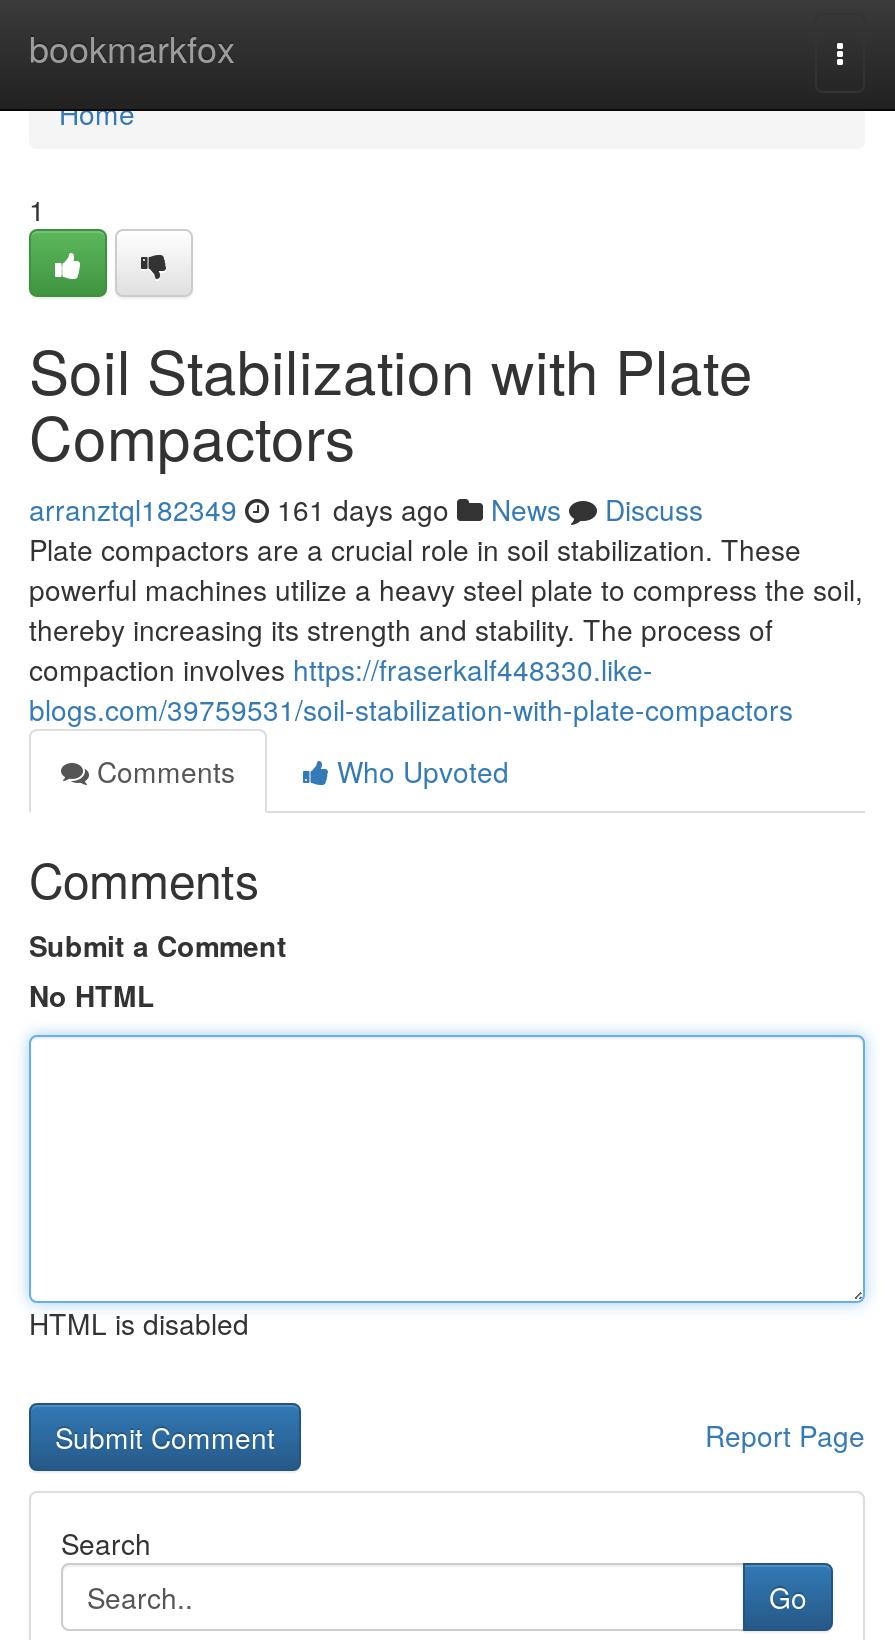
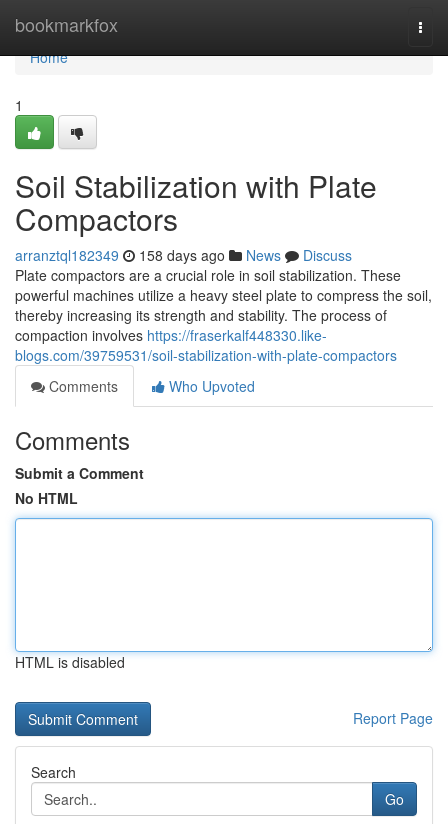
- arranztql182349 161 days ago News Discuss
+ arranztql182349 158 days ago News Discuss
